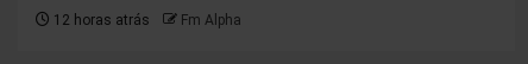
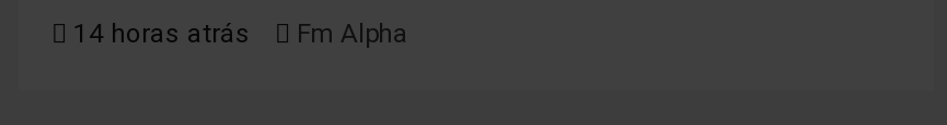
- 12 horas atrás Fm Alpha
+ 14 horas atrás Fm Alpha
